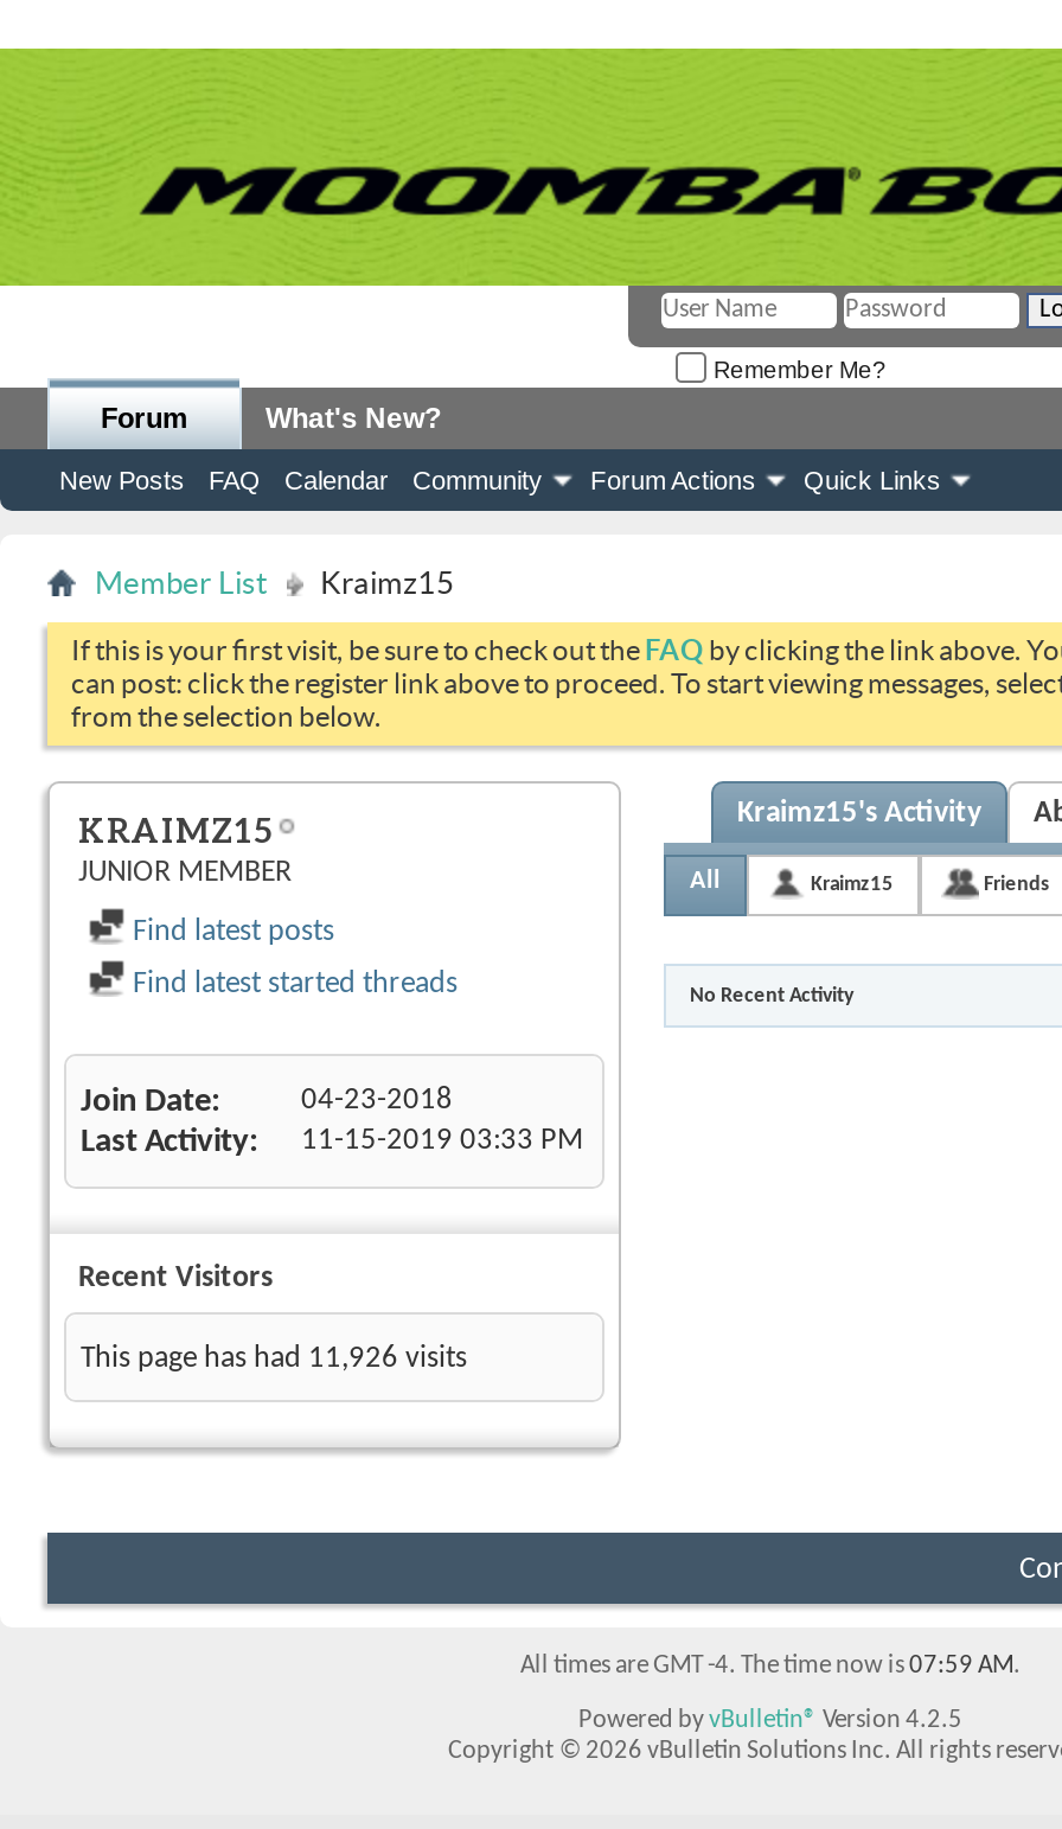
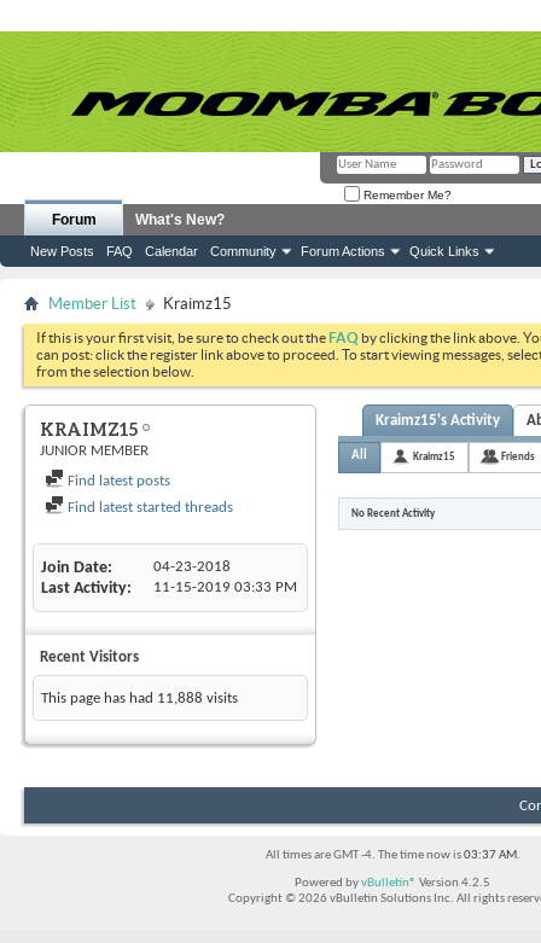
- This page has had 11,926 visits
+ This page has had 11,888 visits

- All times are GMT -4. The time now is 07:59 AM.
+ All times are GMT -4. The time now is 03:37 AM.
